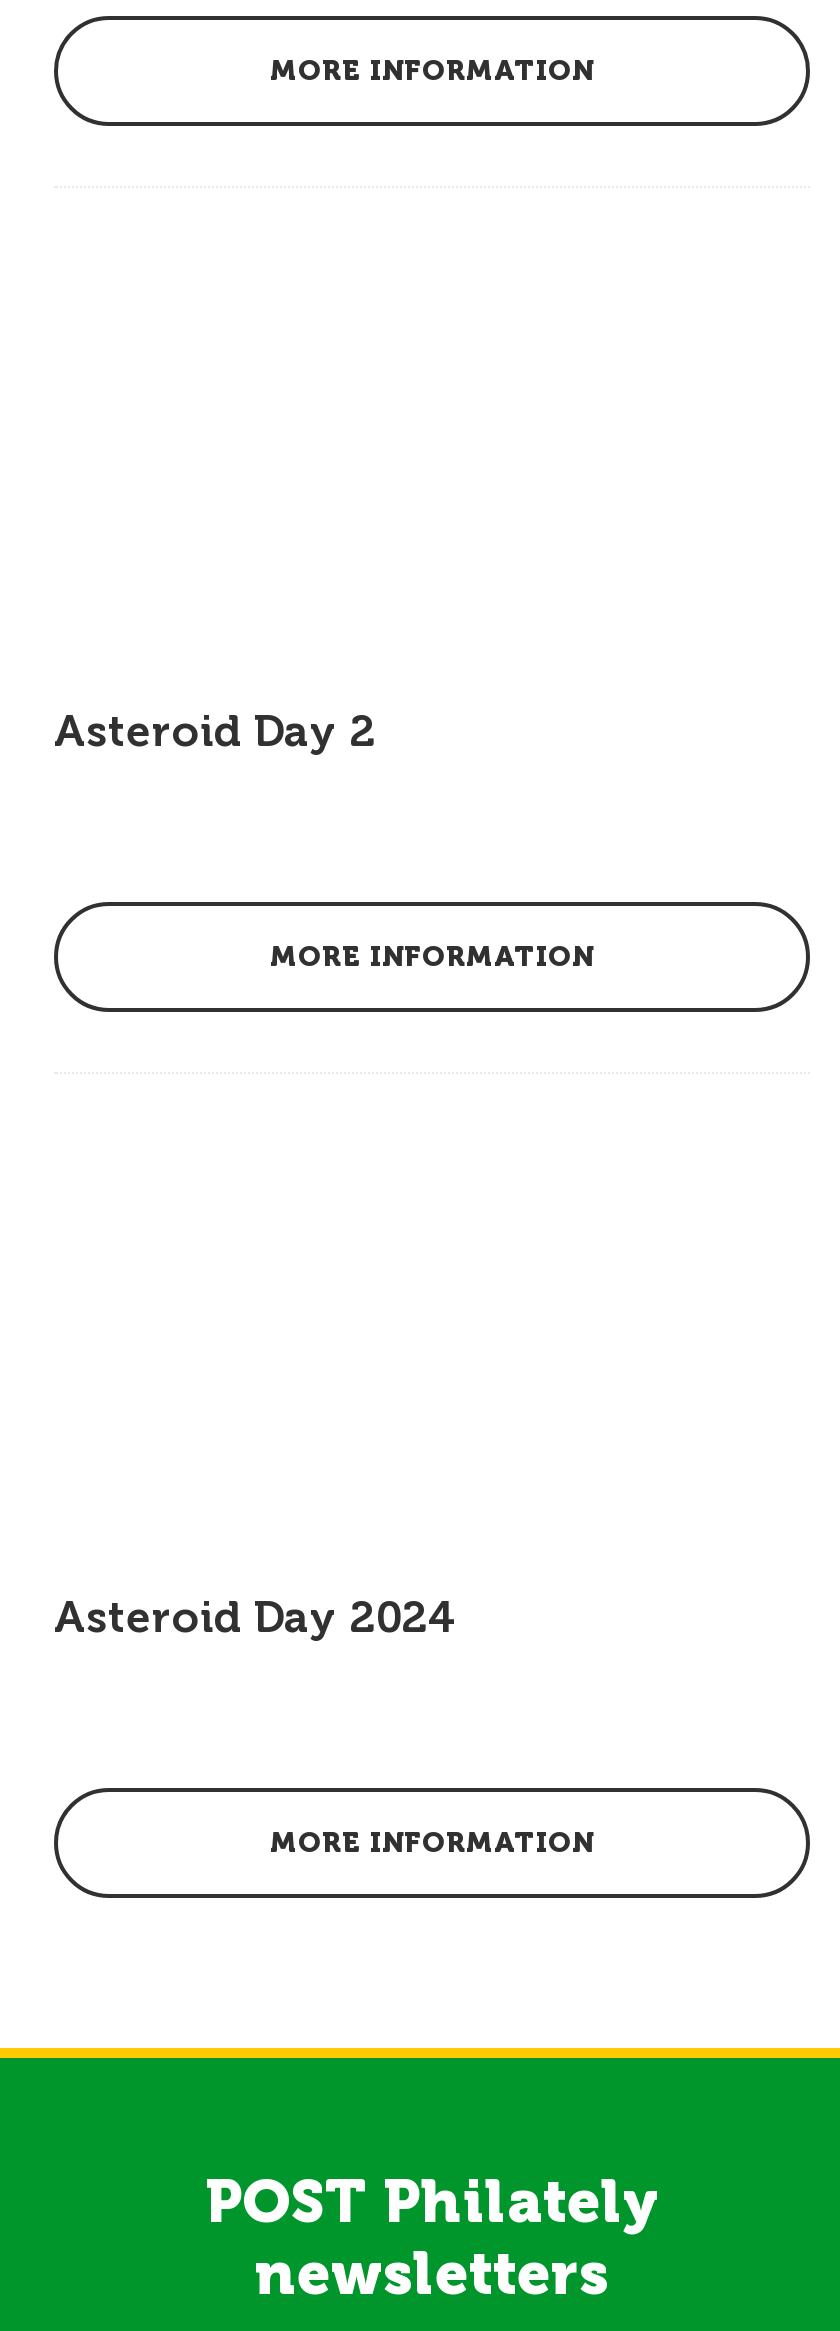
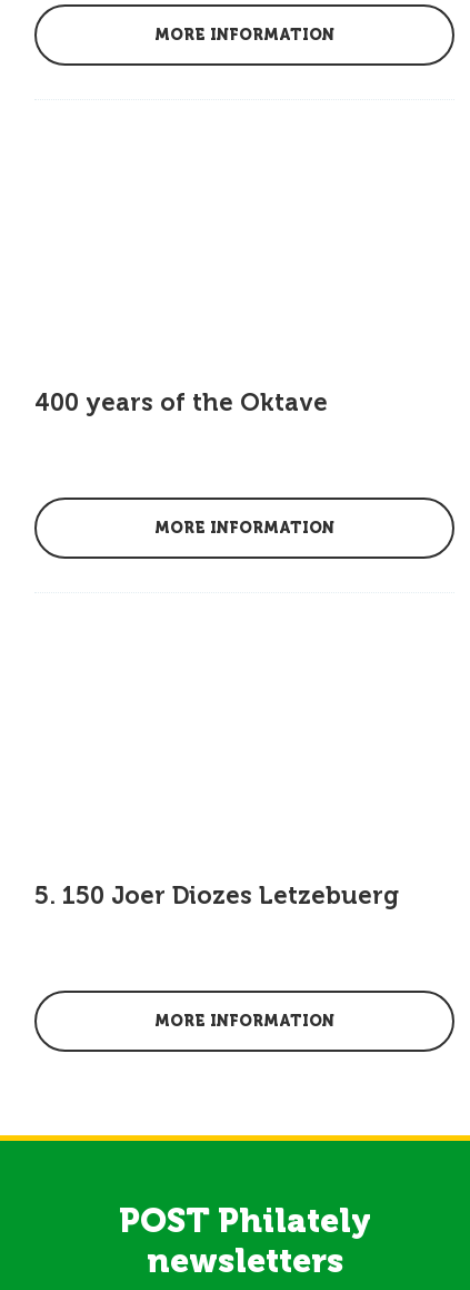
- Asteroid Day 2
+ 400 years of the Oktave

- Asteroid Day 2024
+ 5. 150 Joer Diozes Letzebuerg
